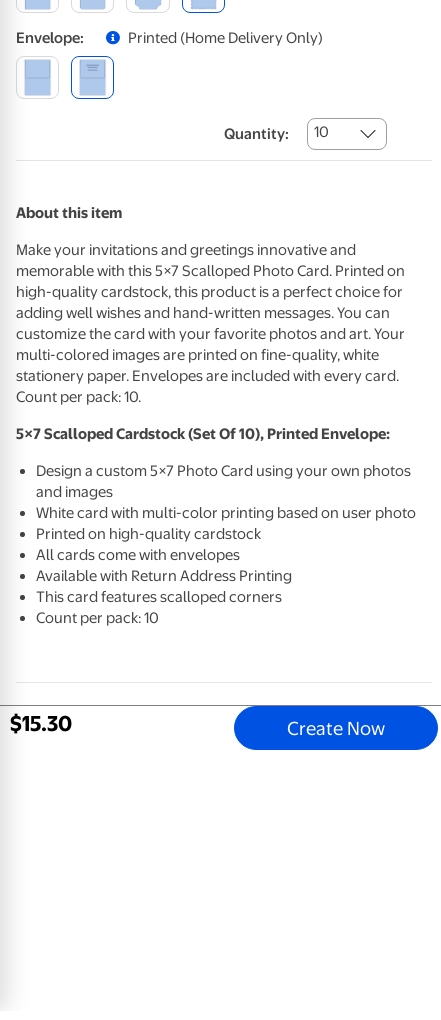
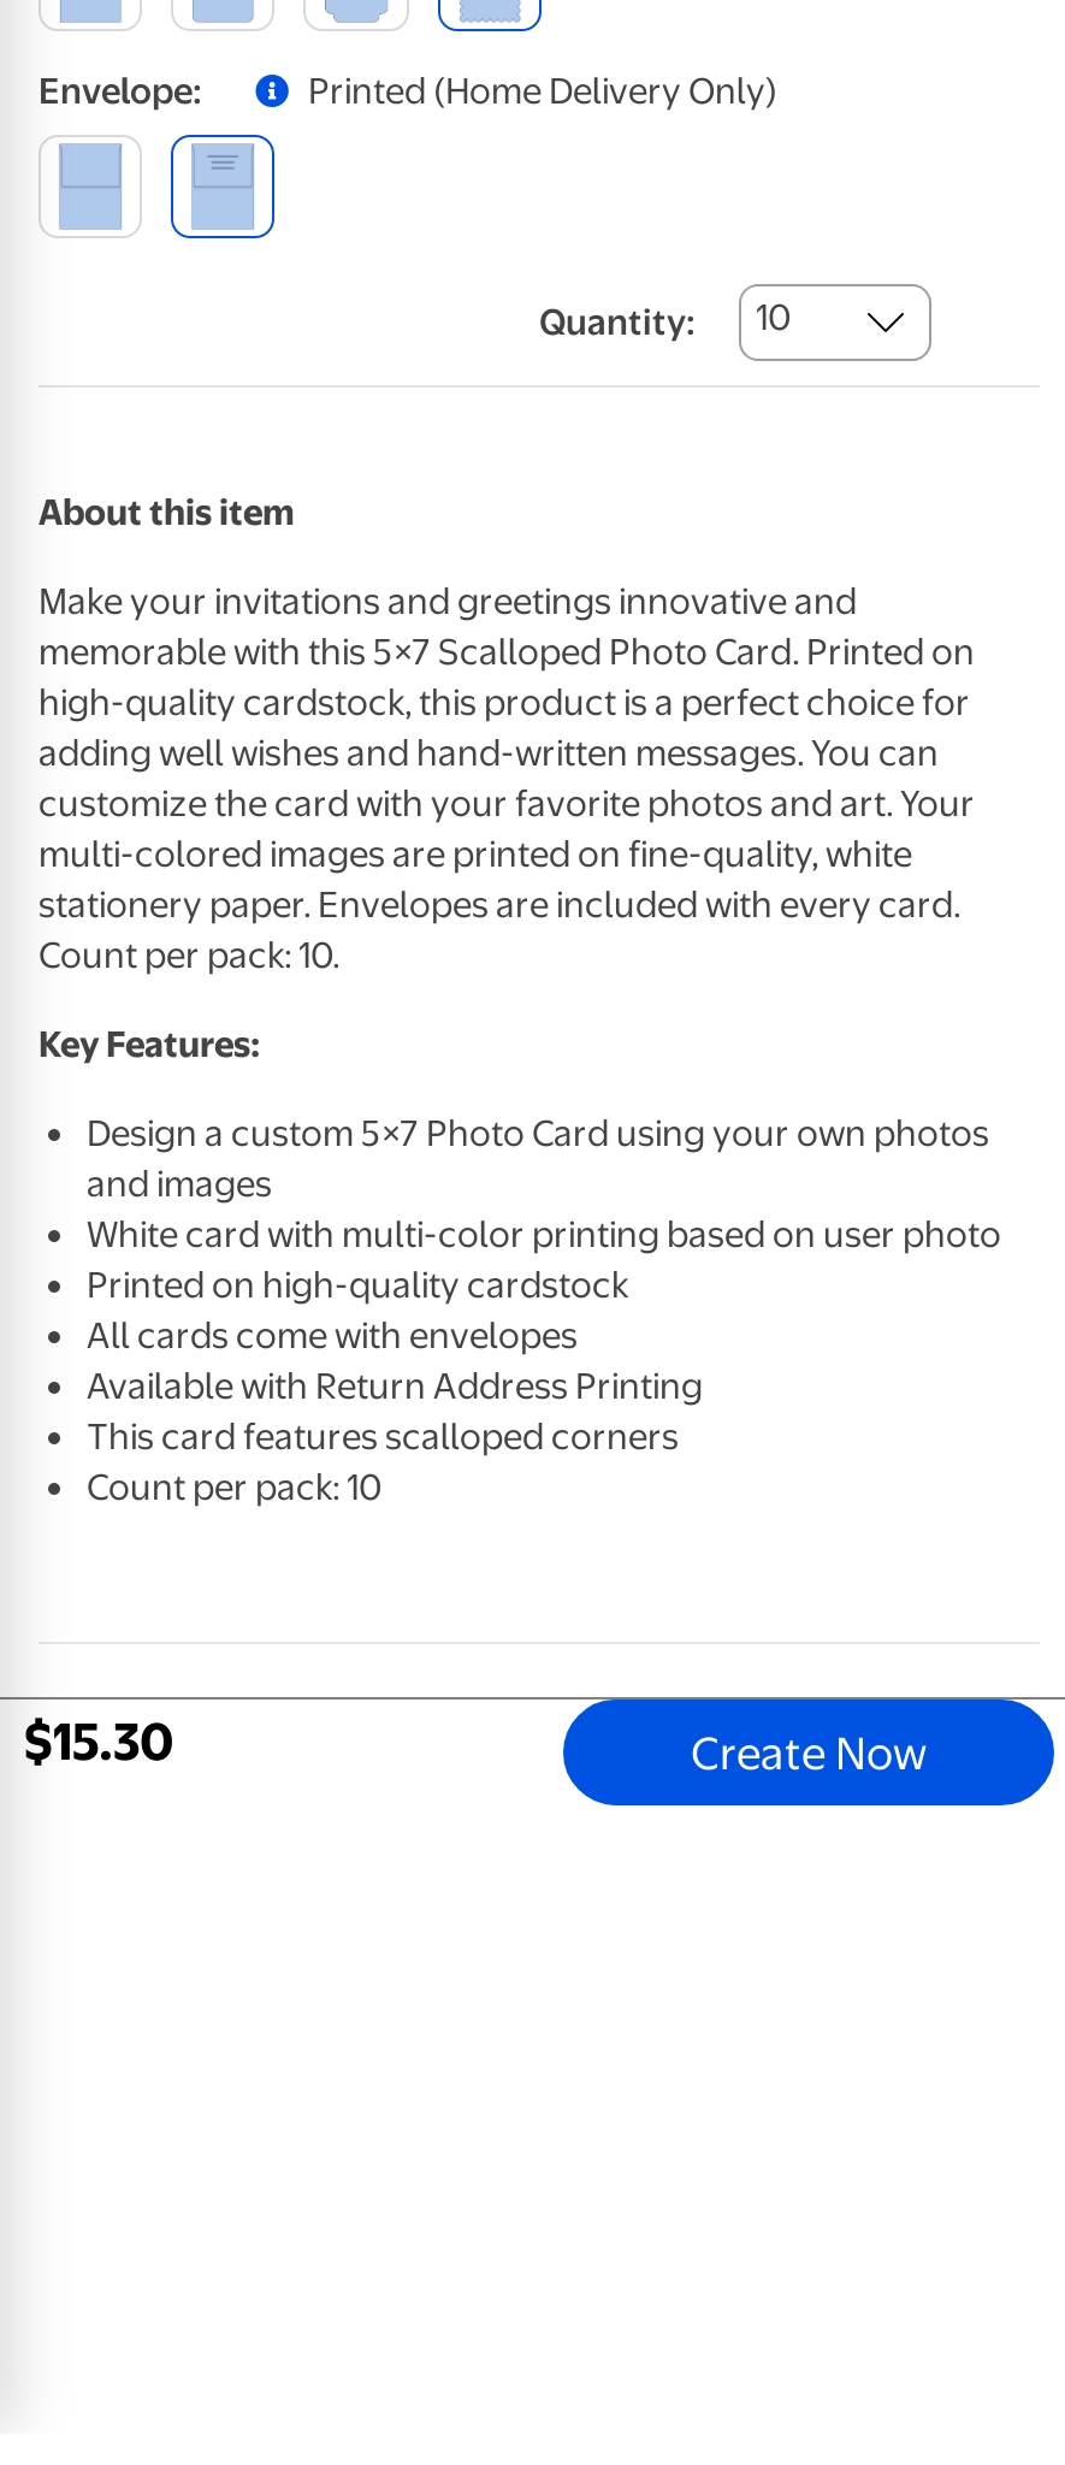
- 5×7 Scalloped Cardstock (Set Of 10), Printed Envelope:
+ Key Features:
